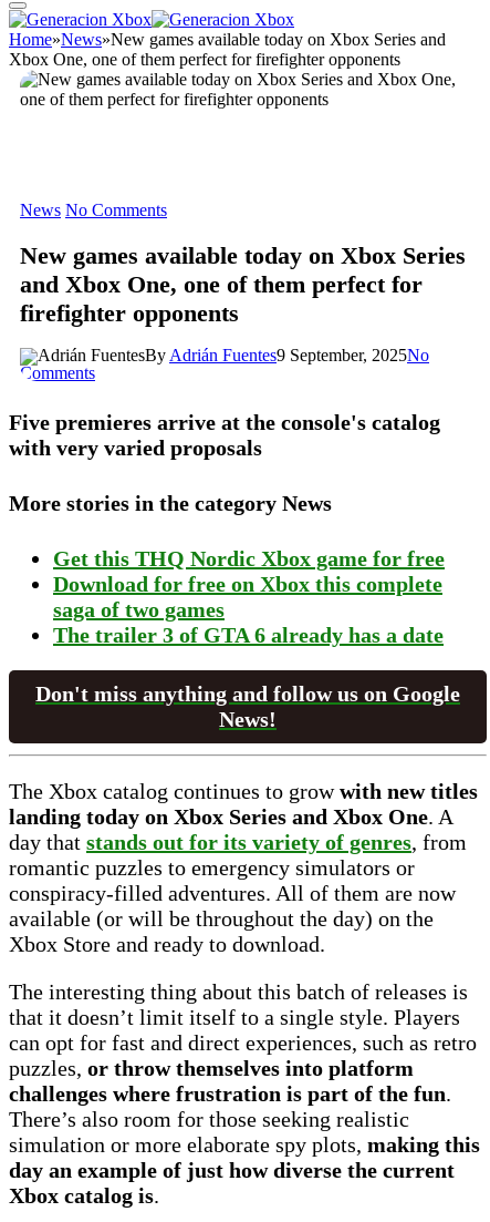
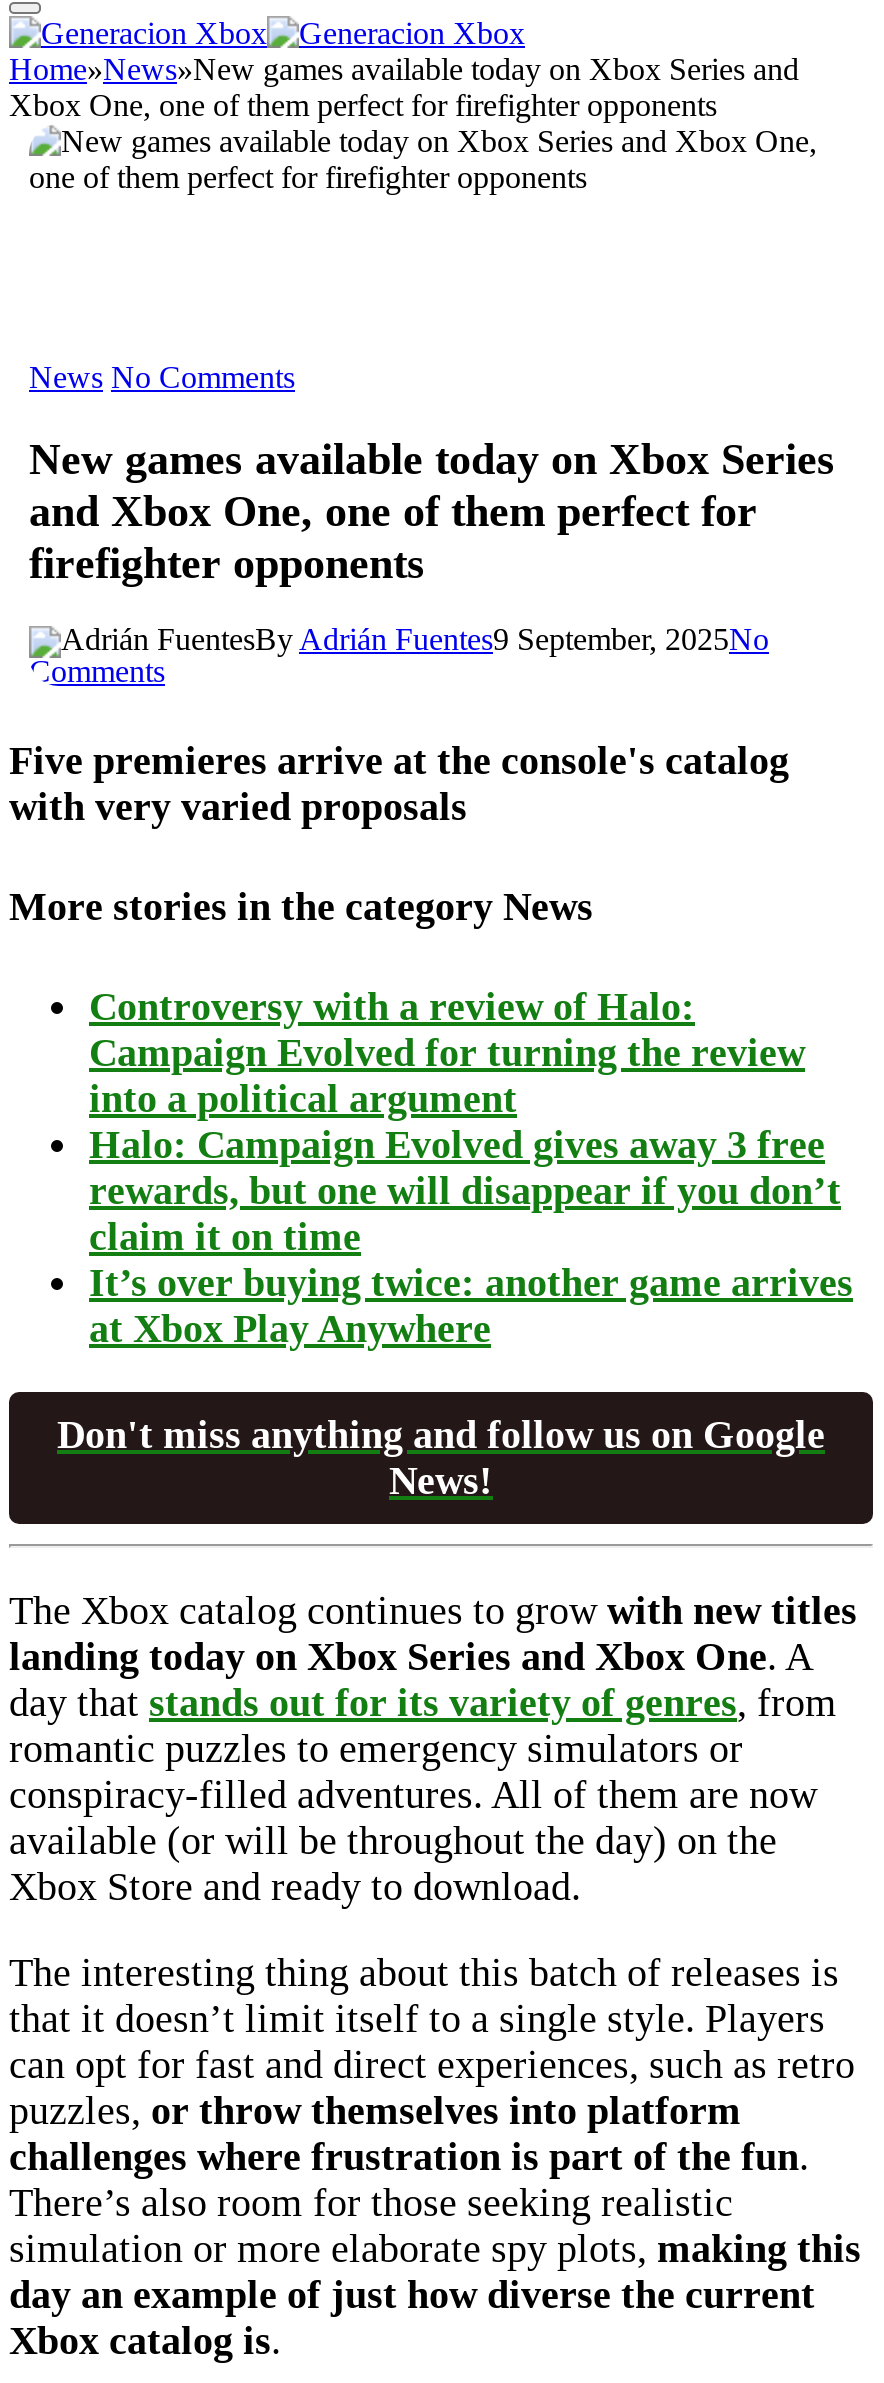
- Get this THQ Nordic Xbox game for free
- Download for free on Xbox this complete
- saga of two games
- The trailer 3 of GTA 6 already has a date
+ Controversy with a review of Halo:
+ Campaign Evolved for turning the review
+ into a political argument
+ Halo: Campaign Evolved gives away 3 free
+ rewards, but one will disappear if you don’t
+ claim it on time
+ It’s over buying twice: another game arrives
+ at Xbox Play Anywhere
